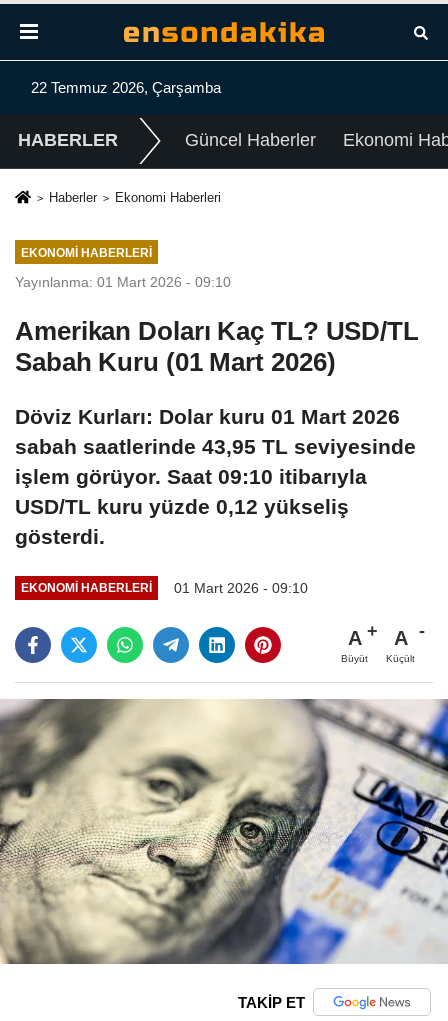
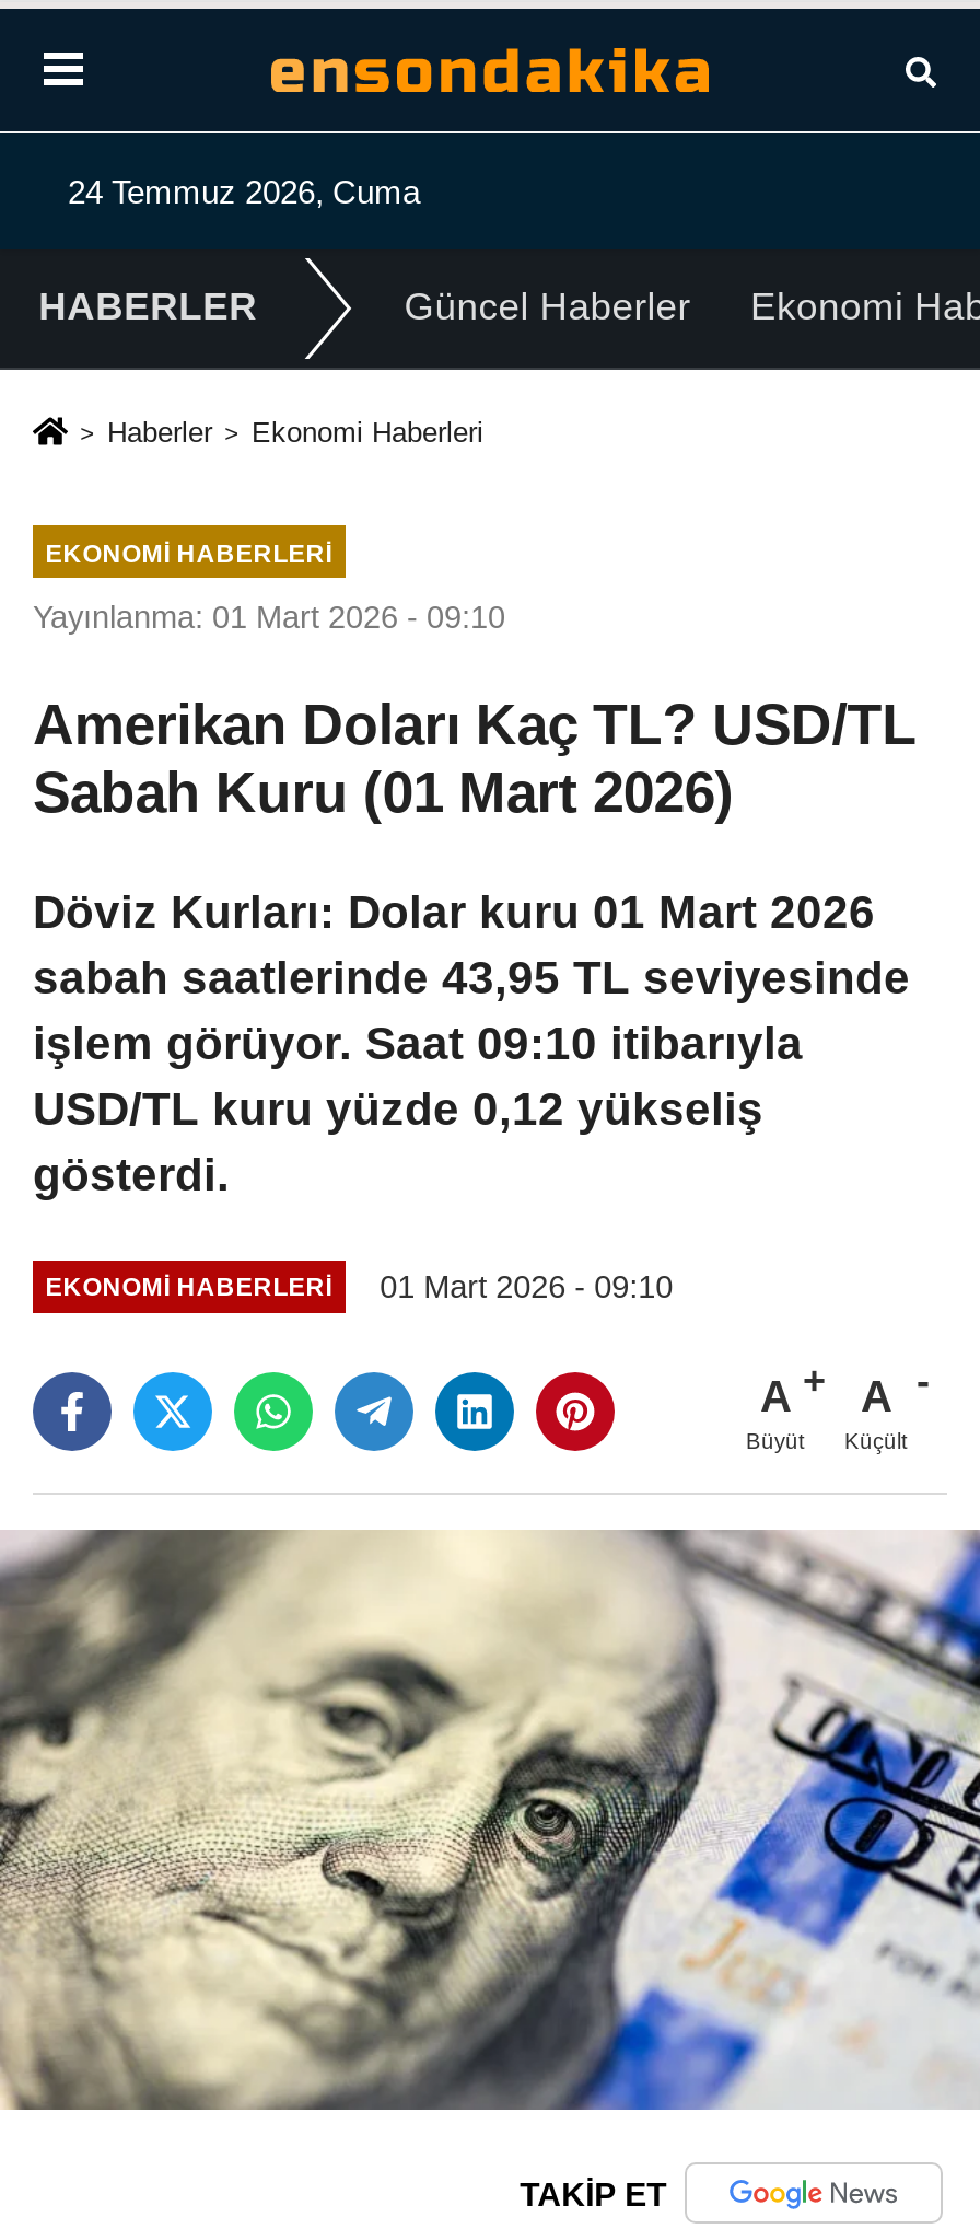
- 22 Temmuz 2026, Çarşamba
+ 24 Temmuz 2026, Cuma
